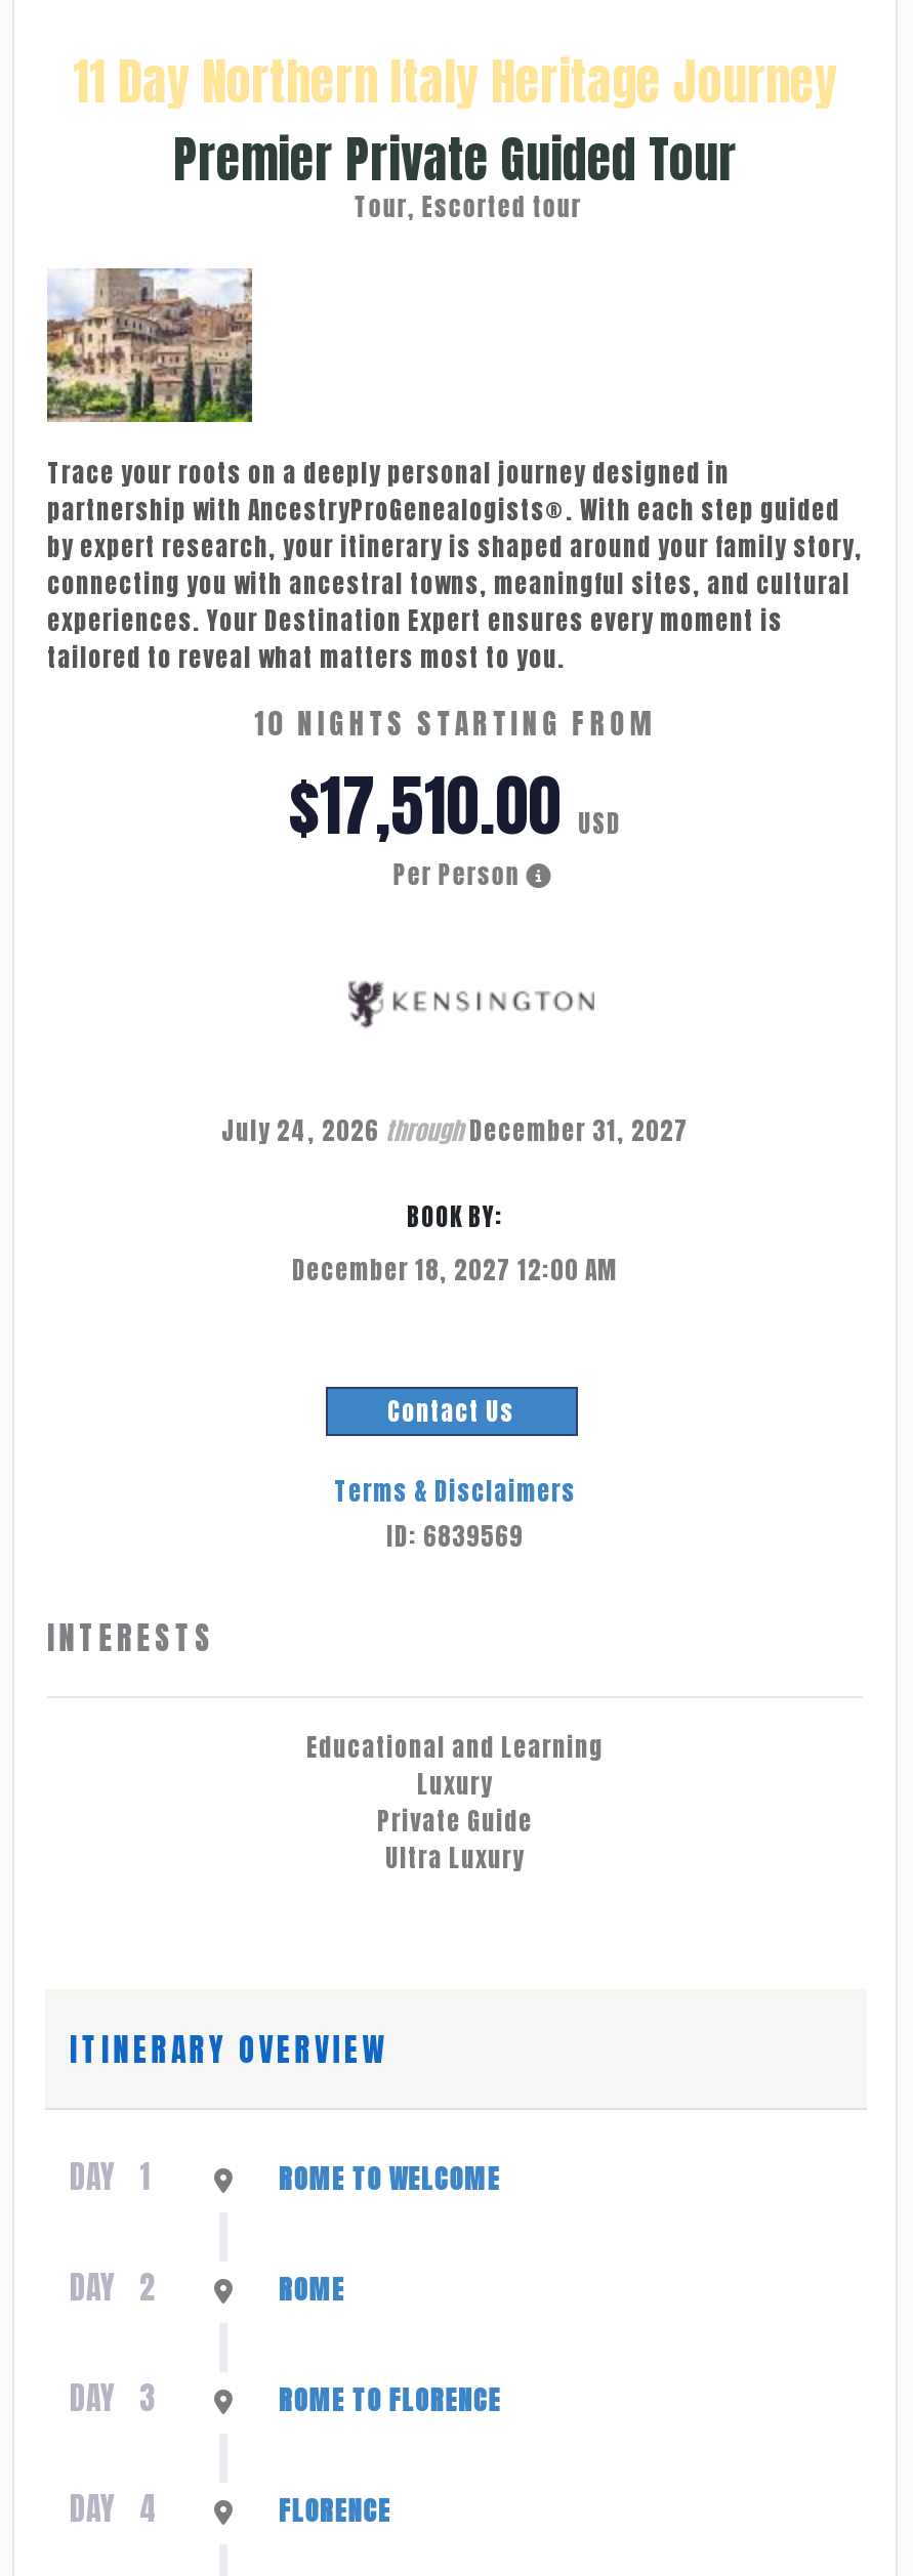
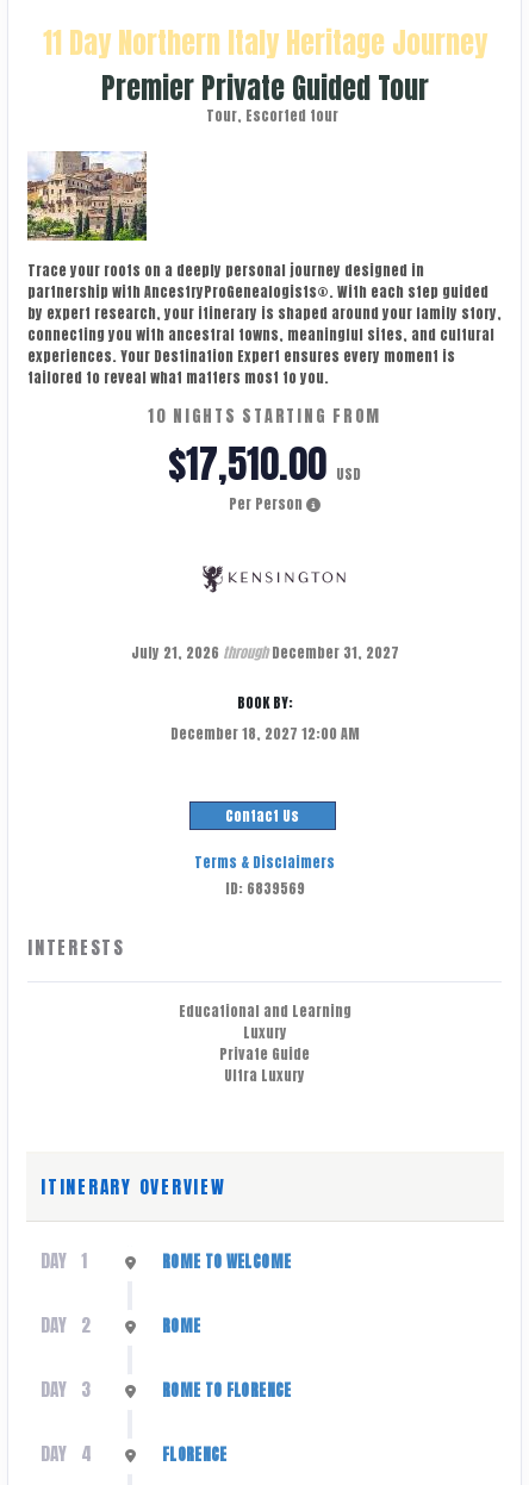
- July 24, 2026 throughDecember 31, 2027
+ July 21, 2026 throughDecember 31, 2027
